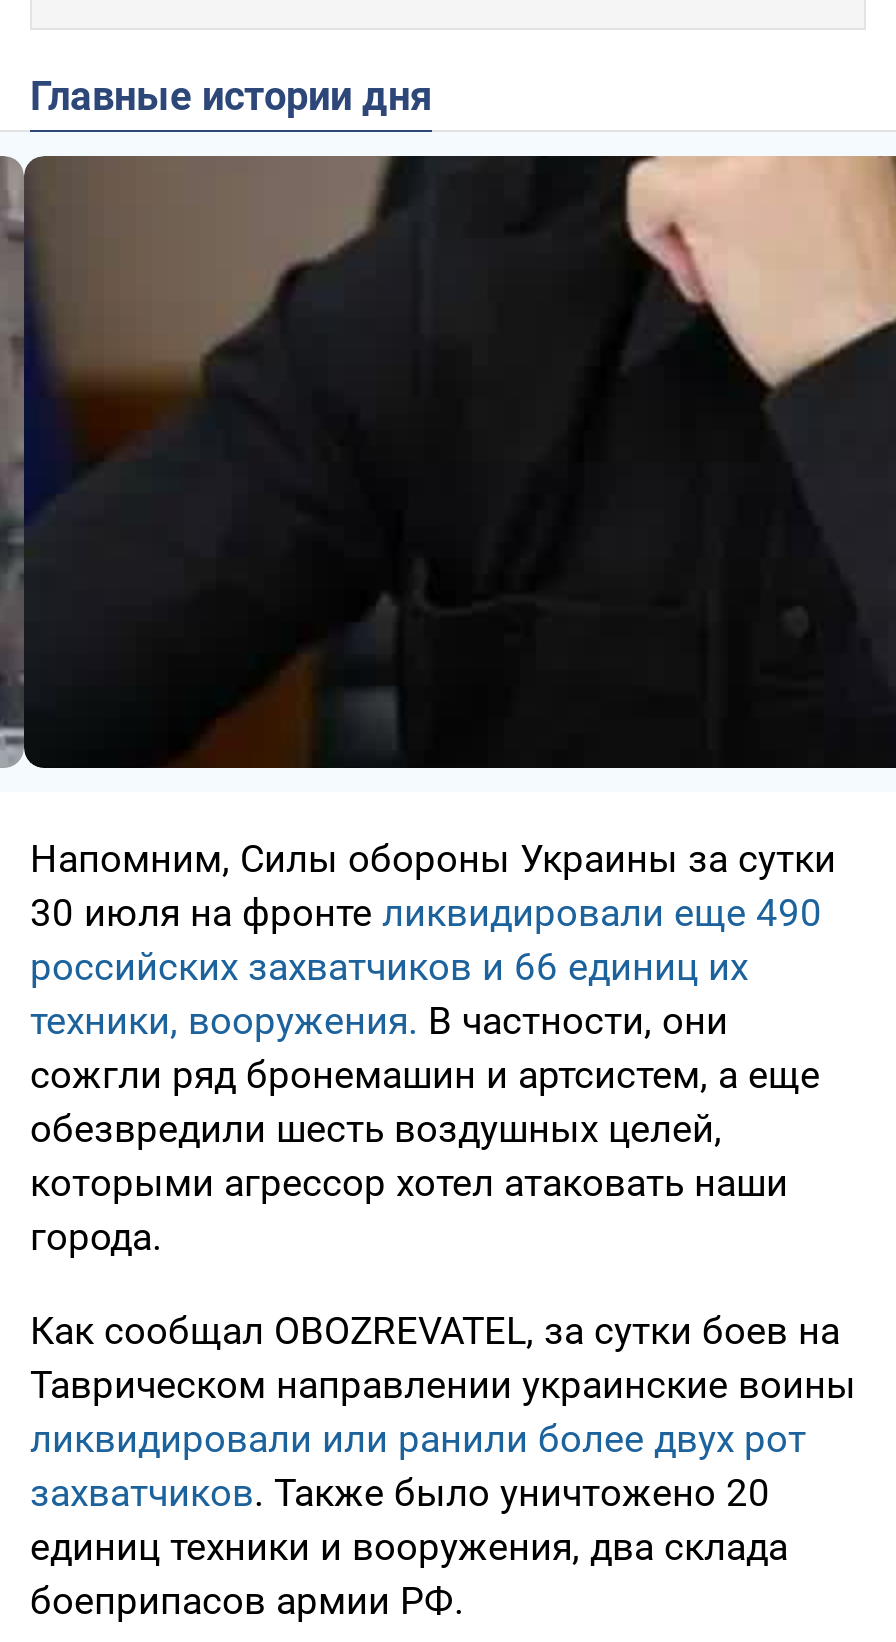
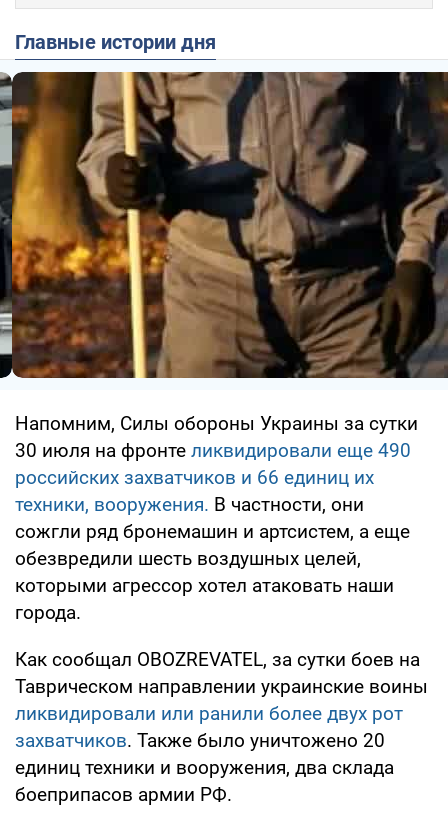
- [image]
+ [image]
